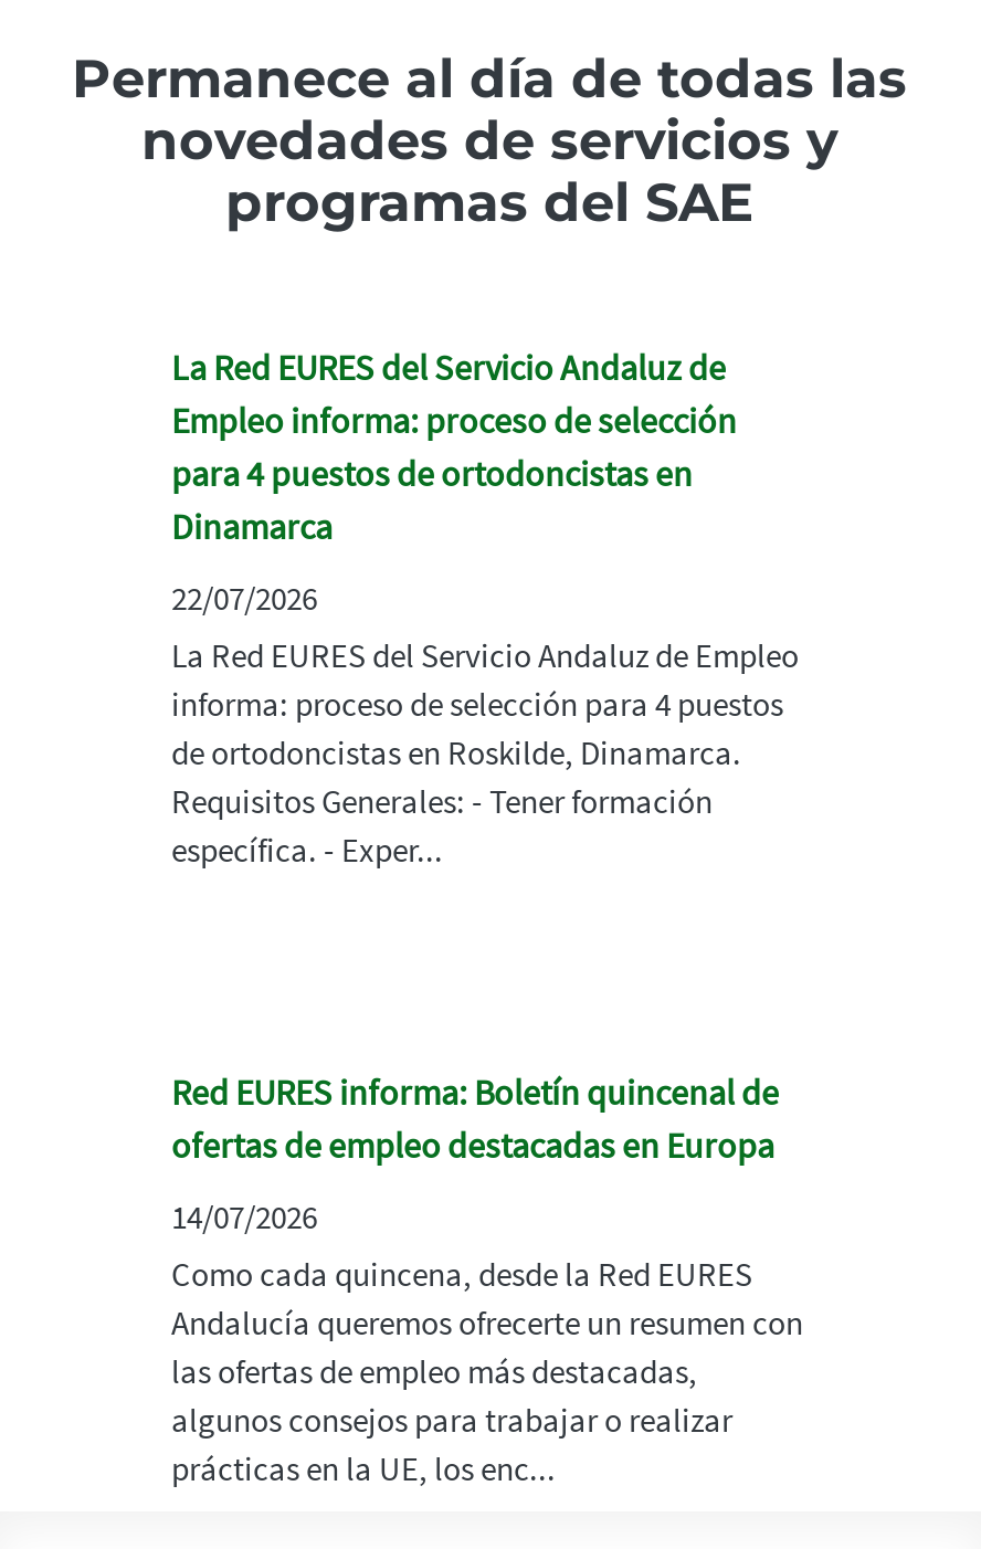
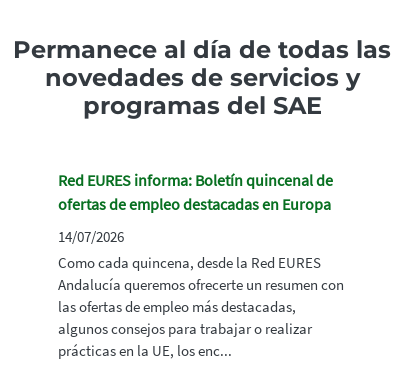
- La Red EURES del Servicio Andaluz de
- Empleo informa: proceso de selección
- para 4 puestos de ortodoncistas en
- Dinamarca
- 22/07/2026
- La Red EURES del Servicio Andaluz de Empleo
- informa: proceso de selección para 4 puestos
- de ortodoncistas en Roskilde, Dinamarca.
- Requisitos Generales: - Tener formación
- específica. - Exper...
